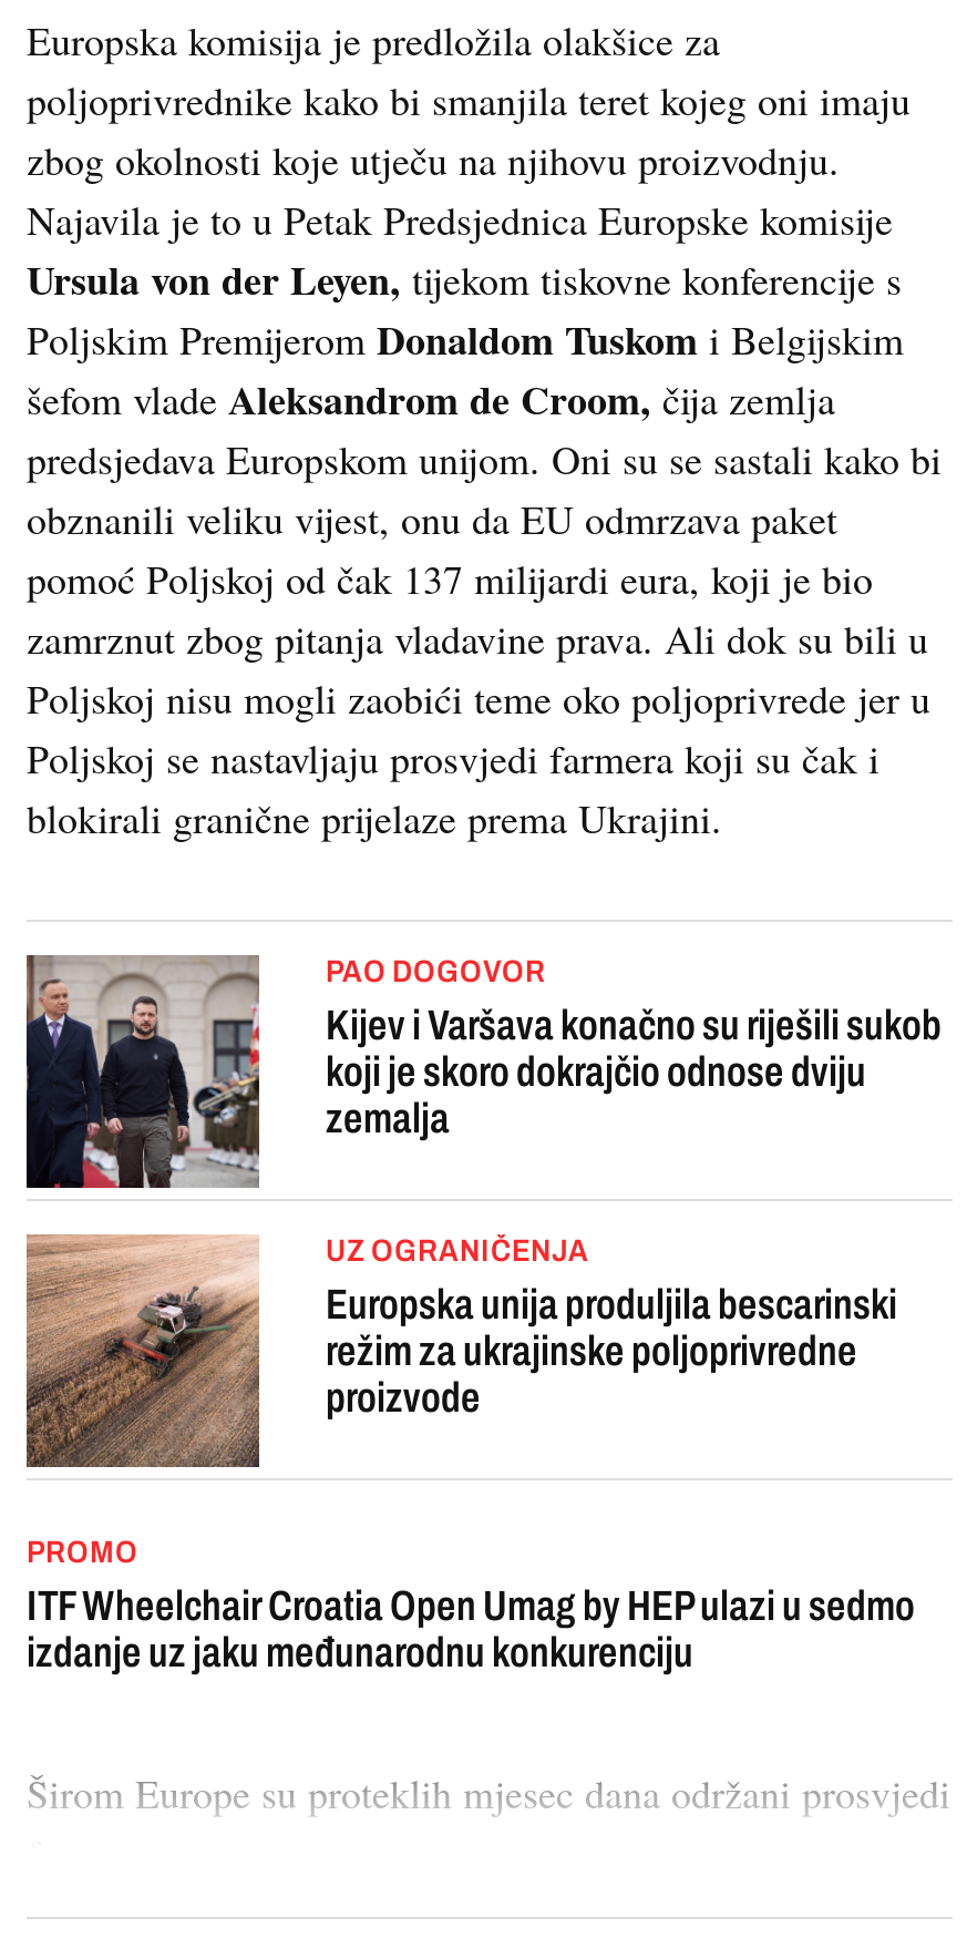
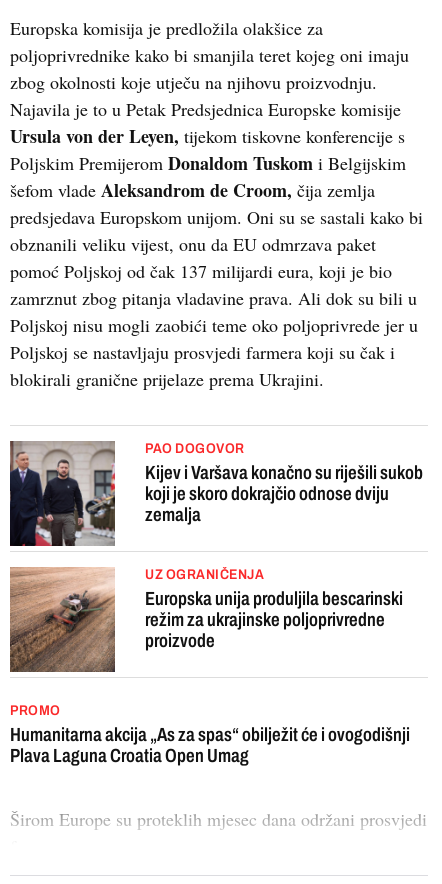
- ITF Wheelchair Croatia Open Umag by HEP ulazi u sedmo
- izdanje uz jaku međunarodnu konkurenciju
+ Humanitarna akcija „As za spas“ obilježit će i ovogodišnji
+ Plava Laguna Croatia Open Umag
